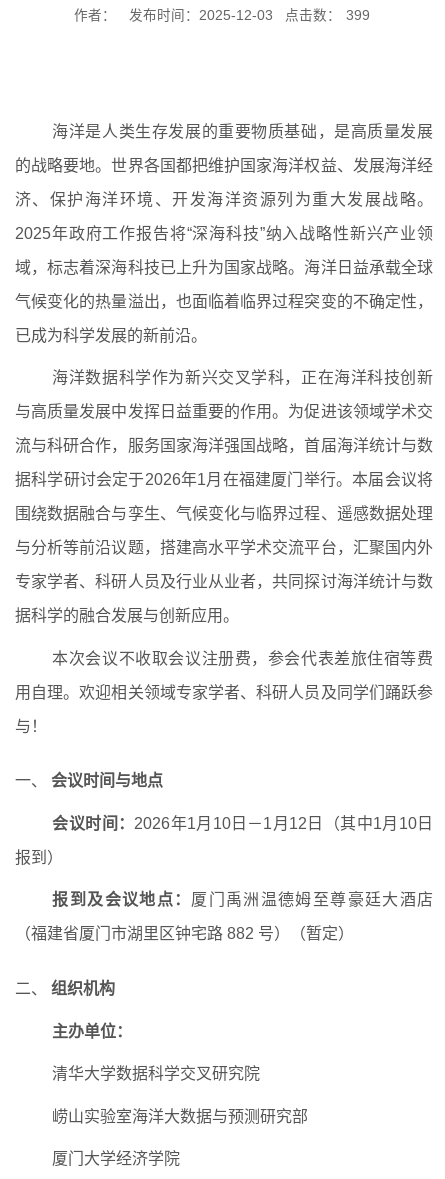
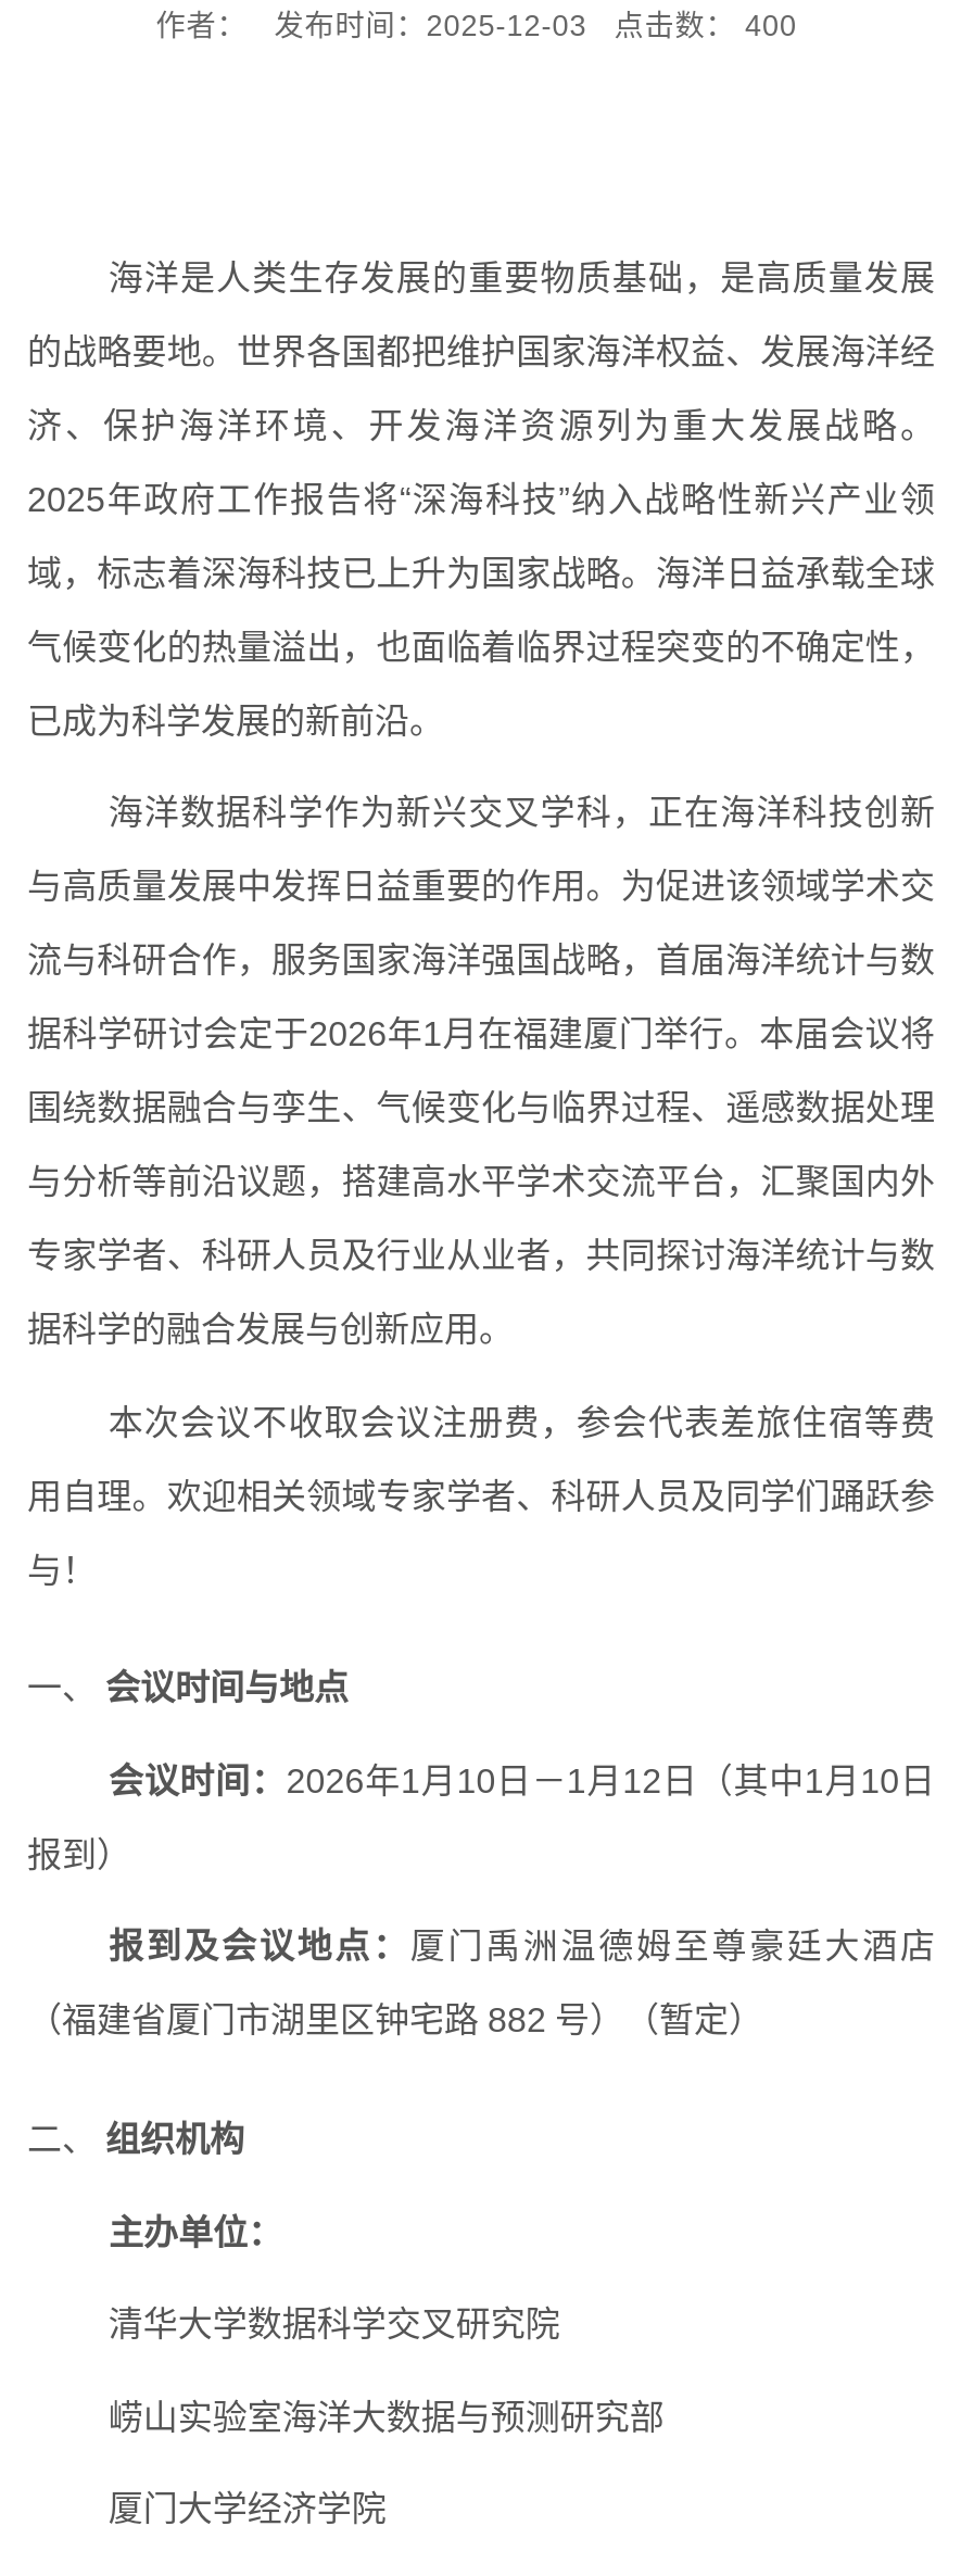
- 作者： 发布时间：2025-12-03 点击数： 399
+ 作者： 发布时间：2025-12-03 点击数： 400
